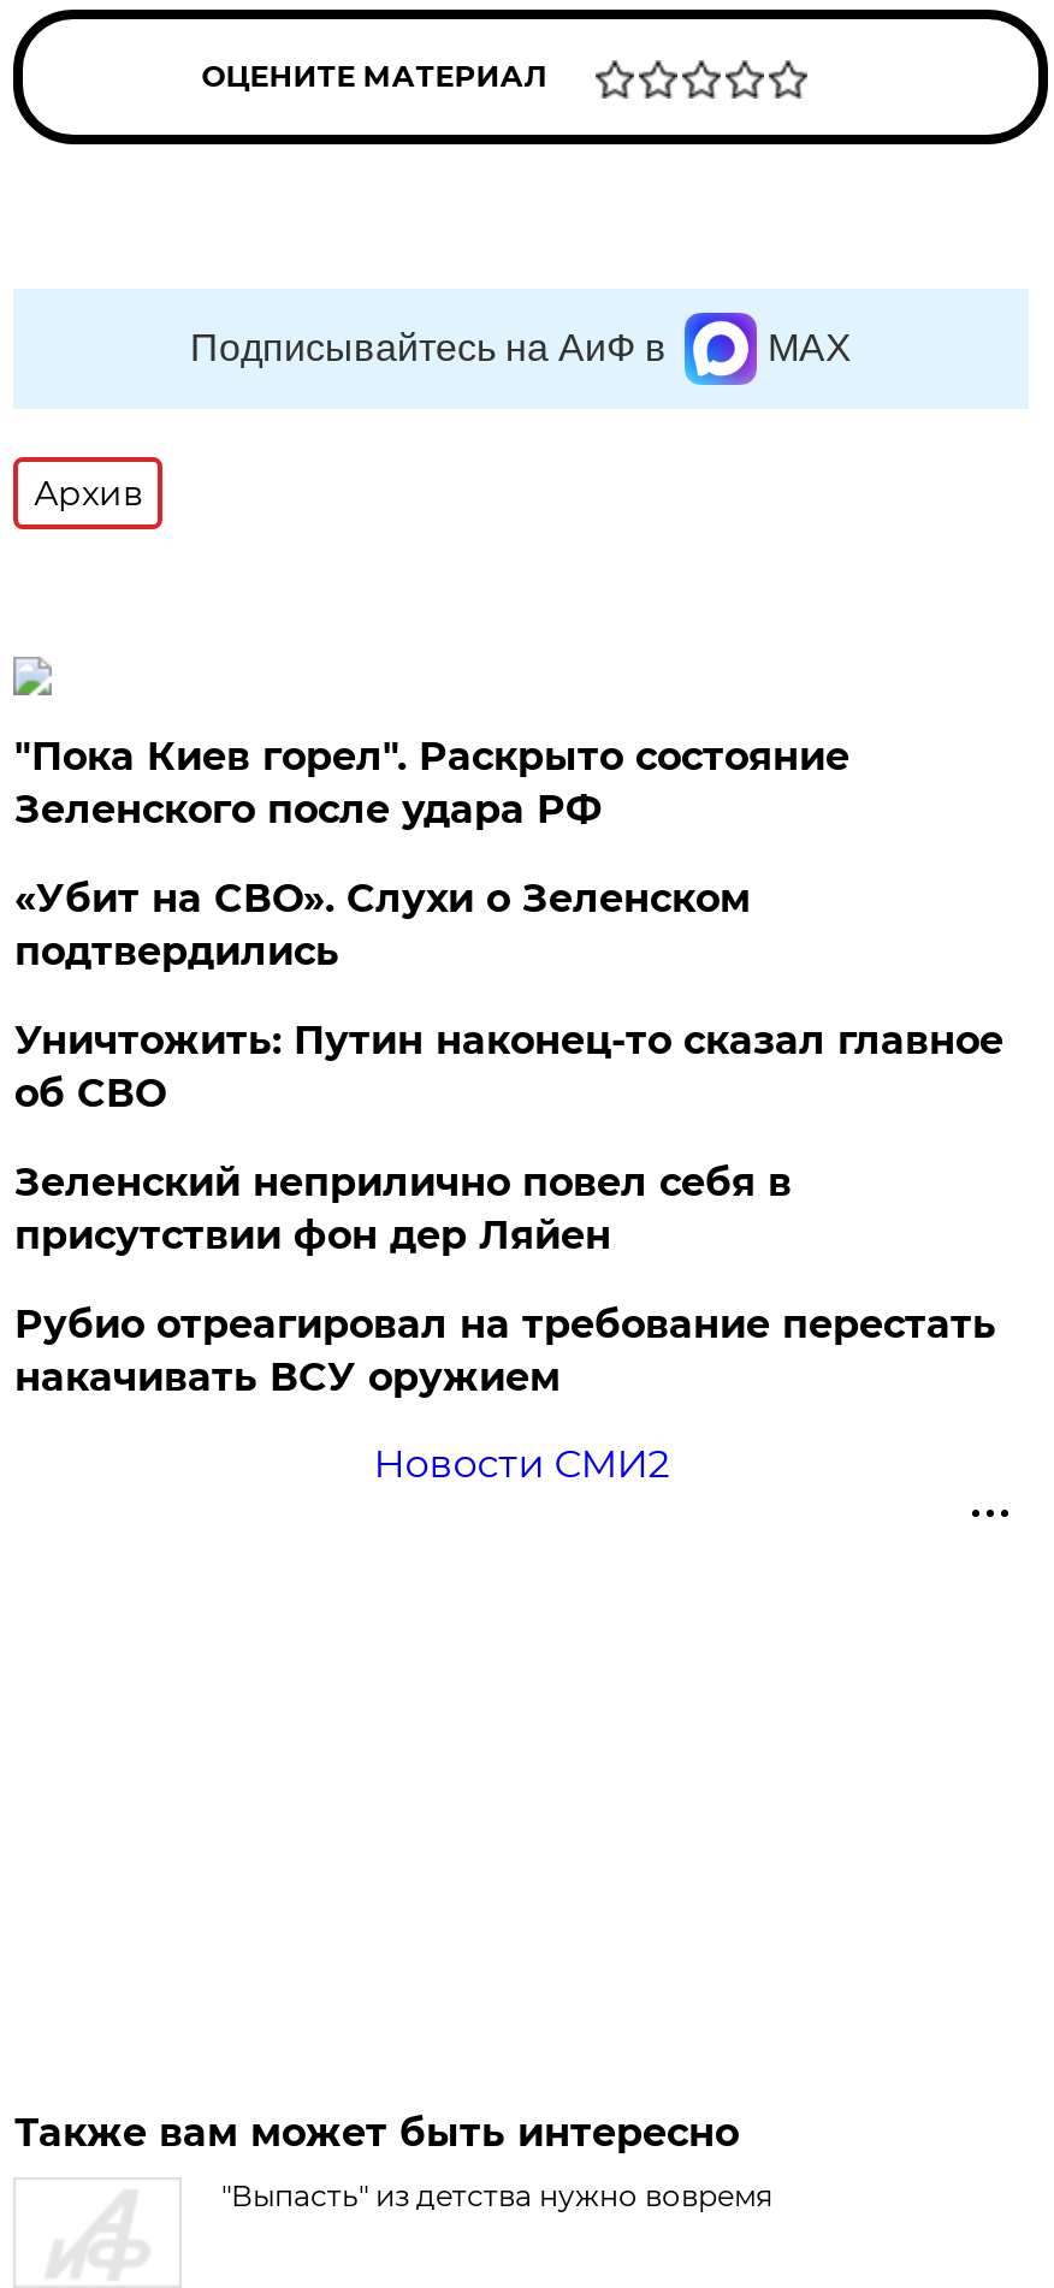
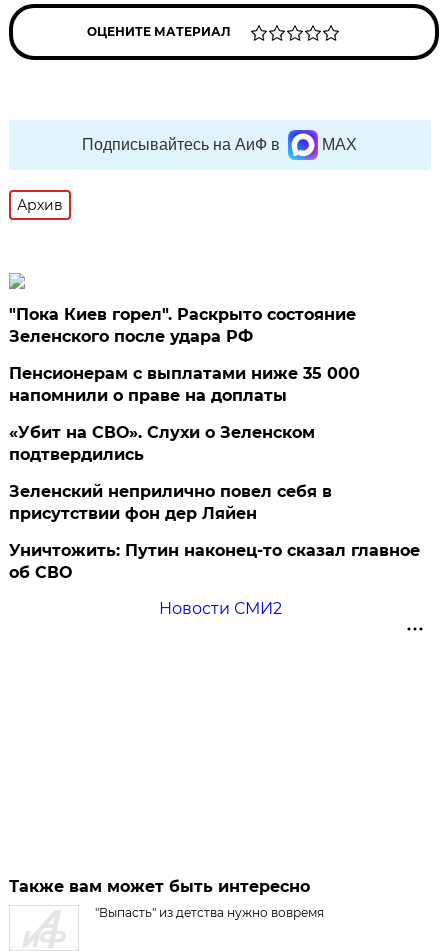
+ Пенсионерам с выплатами ниже 35 000
+ напомнили о праве на доплаты

moved down: «Убит на СВО». Слухи о Зеленском | подтвердились

moved down: Уничтожить: Путин наконец-то сказал главное | об СВО

- Рубио отреагировал на требование перестать
- накачивать ВСУ оружием
